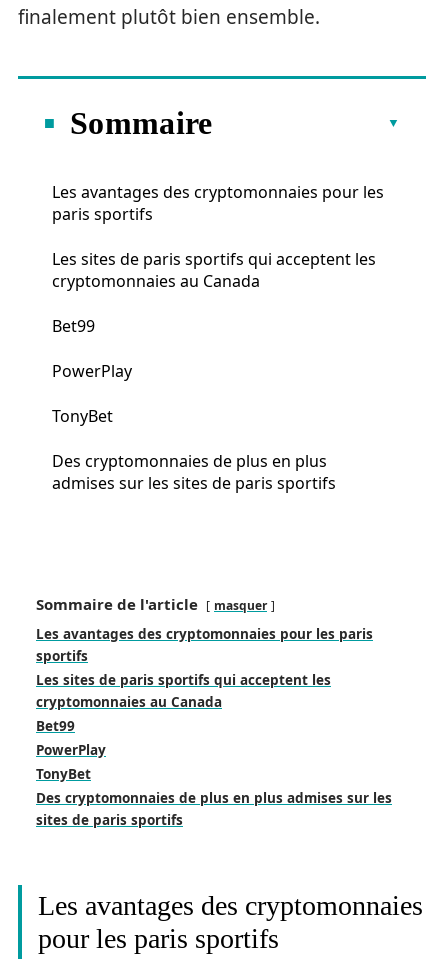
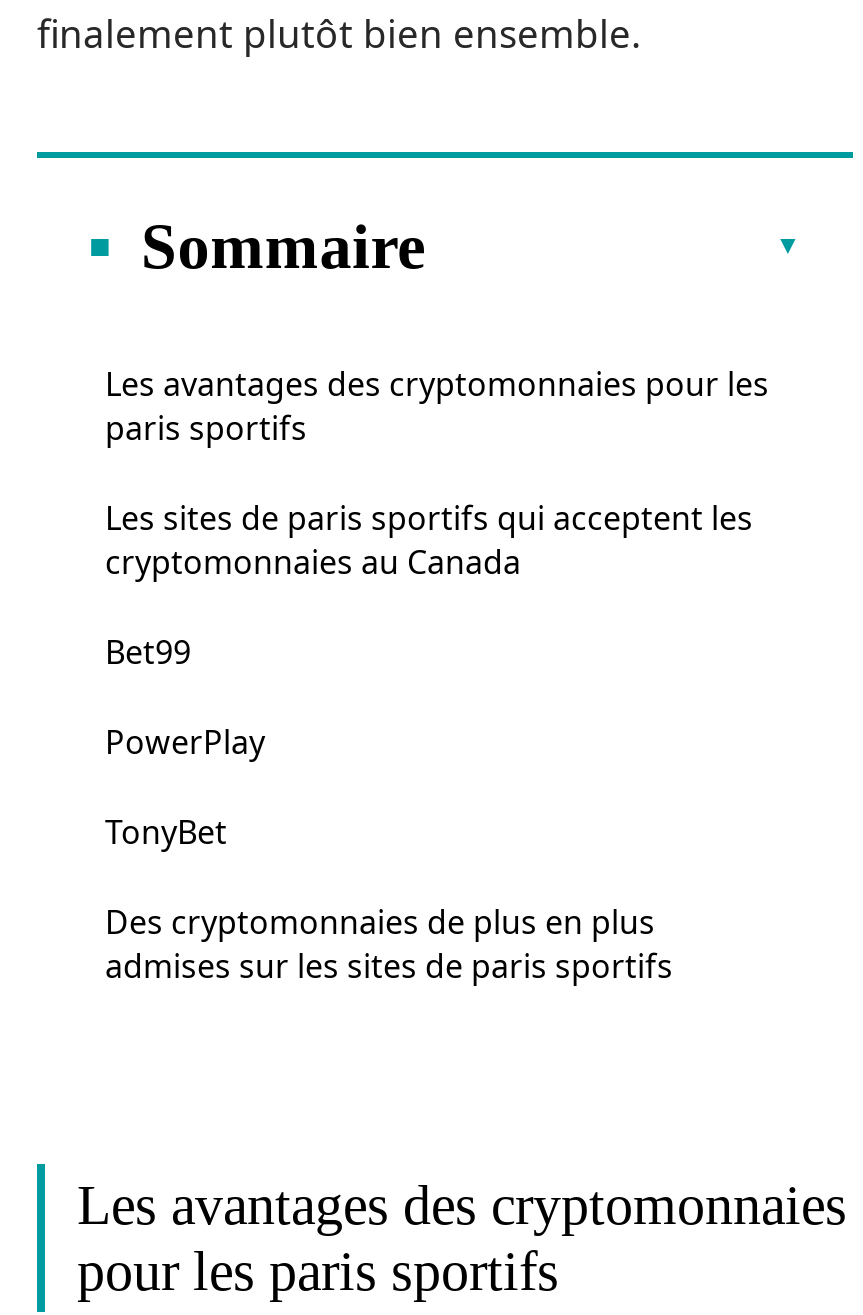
- Sommaire de l'article
- masquer
- Les avantages des cryptomonnaies pour les paris
- sportifs
- Les sites de paris sportifs qui acceptent les
- cryptomonnaies au Canada
- Bet99
- PowerPlay
- TonyBet
- Des cryptomonnaies de plus en plus admises sur les
- sites de paris sportifs
